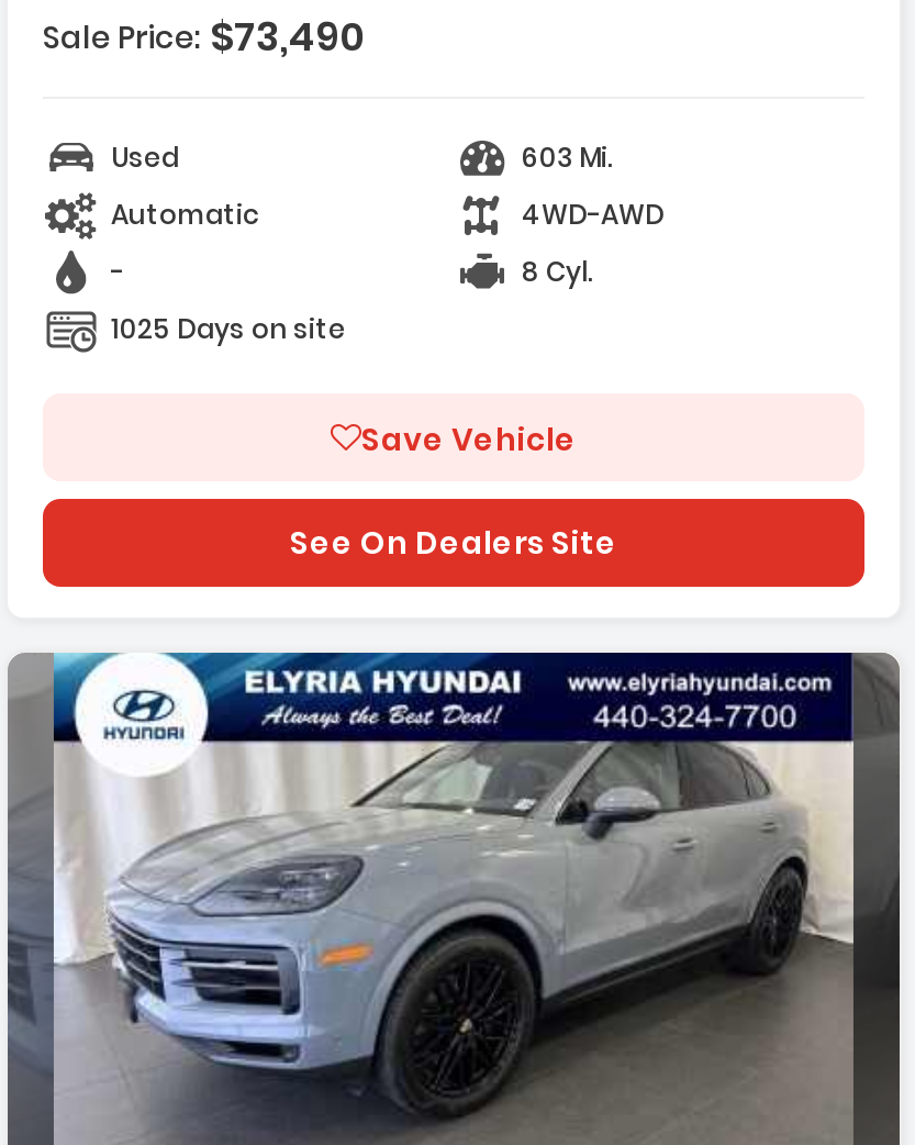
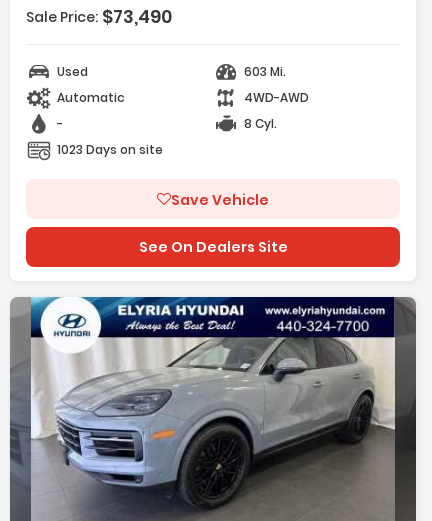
- 1025 Days on site
+ 1023 Days on site
